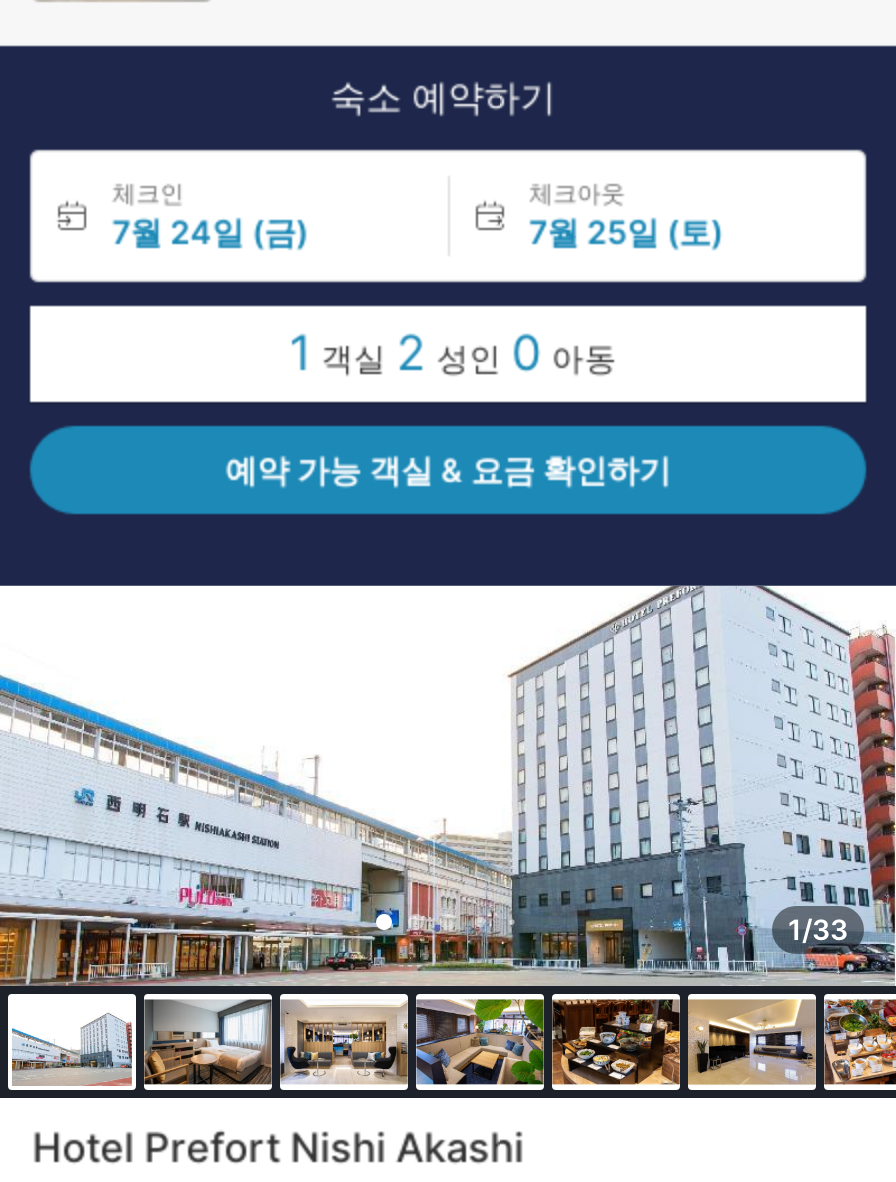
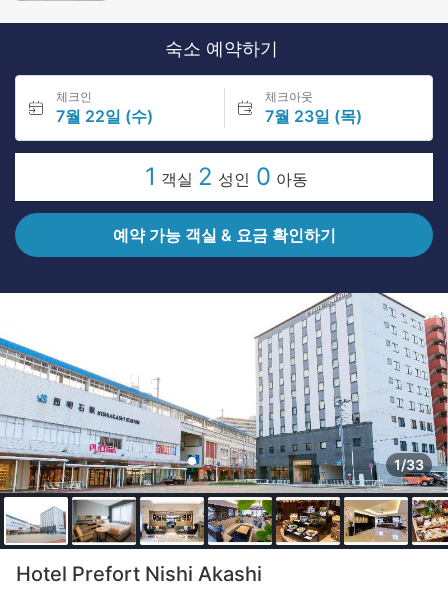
- 7월 24일 (금)
+ 7월 22일 (수)

- 7월 25일 (토)
+ 7월 23일 (목)
